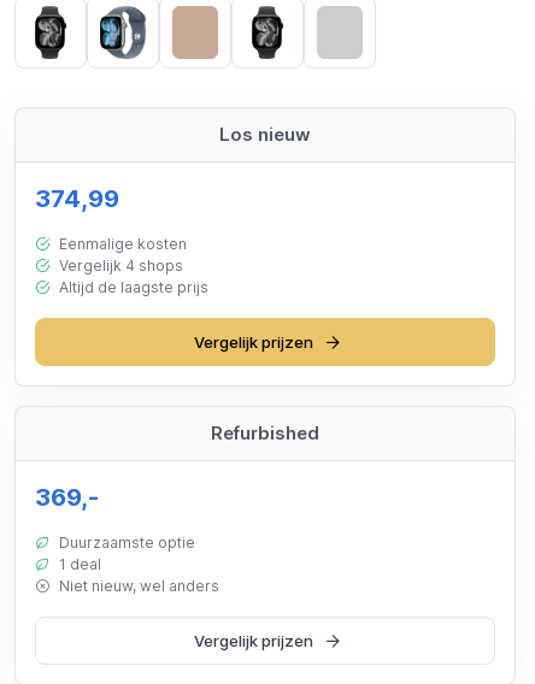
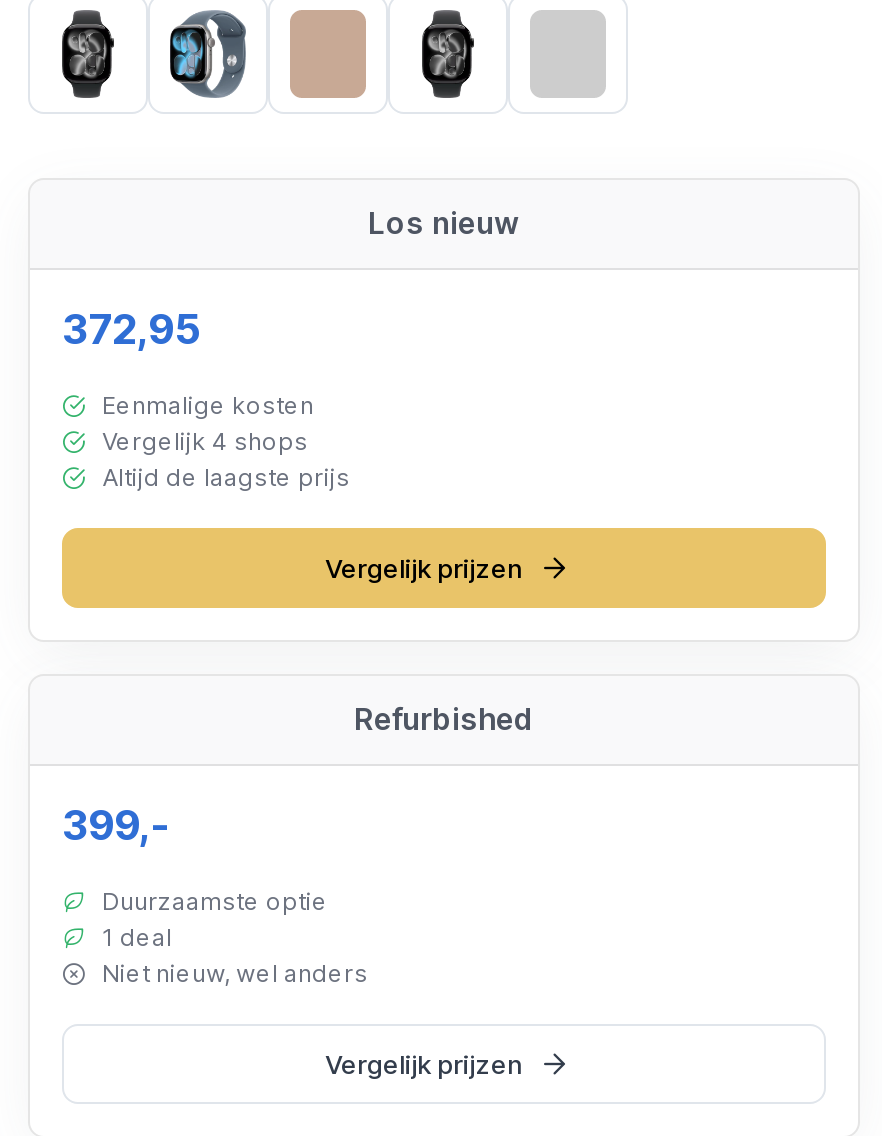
- 374,99
+ 372,95

- 369,-
+ 399,-
